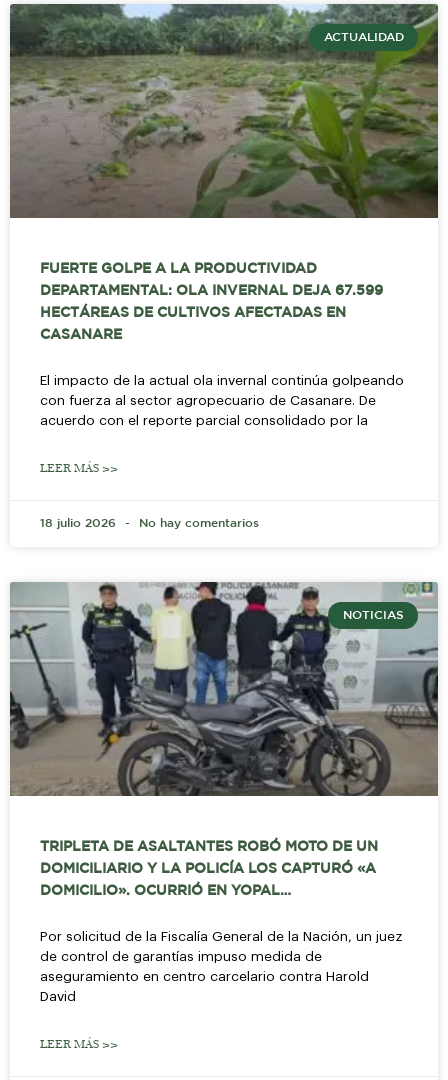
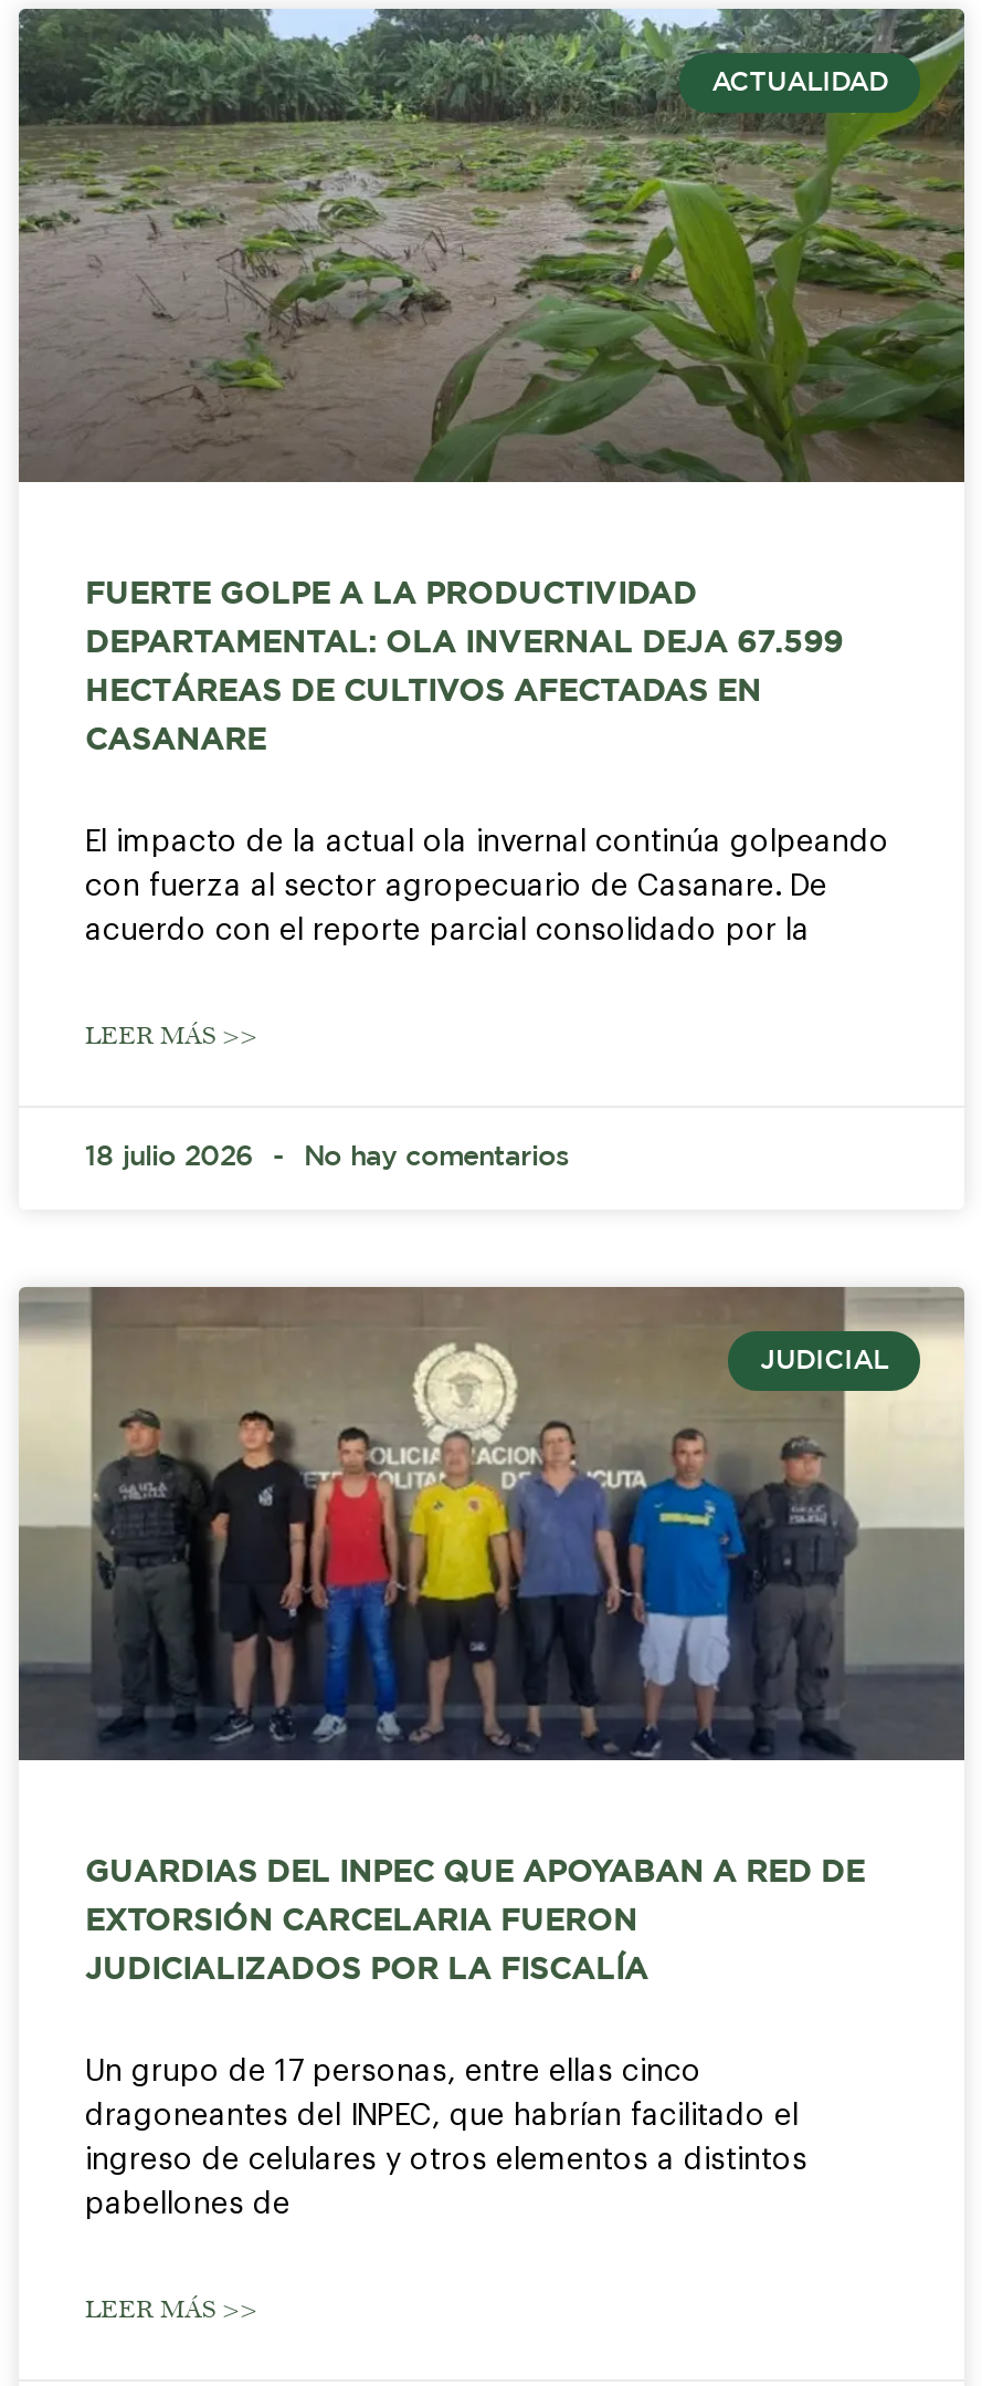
- [image]
- NOTICIAS
+ [image]
+ JUDICIAL

- TRIPLETA DE ASALTANTES ROBÓ MOTO DE UN
+ GUARDIAS DEL INPEC QUE APOYABAN A RED DE

- DOMICILIARIO Y LA POLICÍA LOS CAPTURÓ «A
+ EXTORSIÓN CARCELARIA FUERON

- DOMICILIO». OCURRIÓ EN YOPAL…
+ JUDICIALIZADOS POR LA FISCALÍA

- Por solicitud de la Fiscalía General de la Nación, un juez
+ Un grupo de 17 personas, entre ellas cinco

- de control de garantías impuso medida de
+ dragoneantes del INPEC, que habrían facilitado el

- aseguramiento en centro carcelario contra Harold
+ ingreso de celulares y otros elementos a distintos

- David
+ pabellones de
